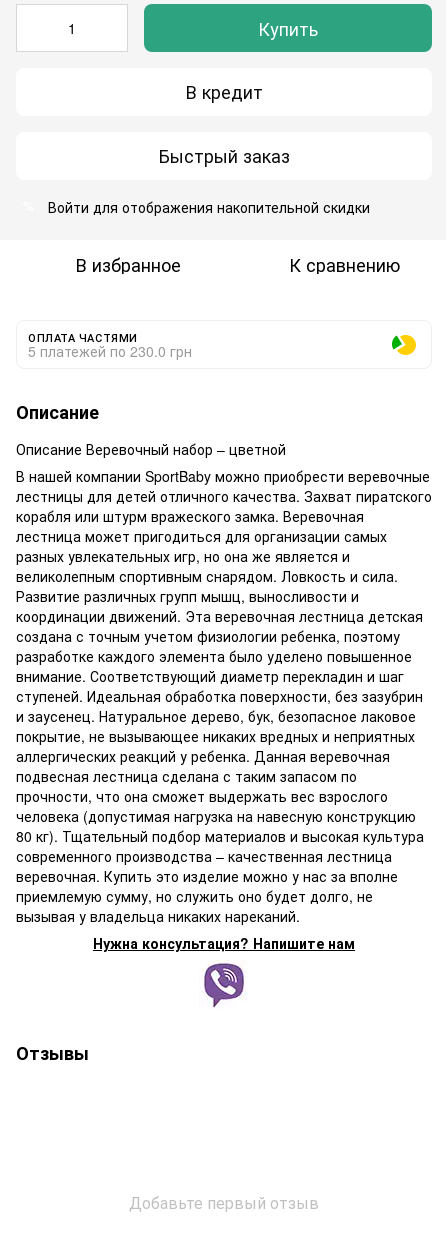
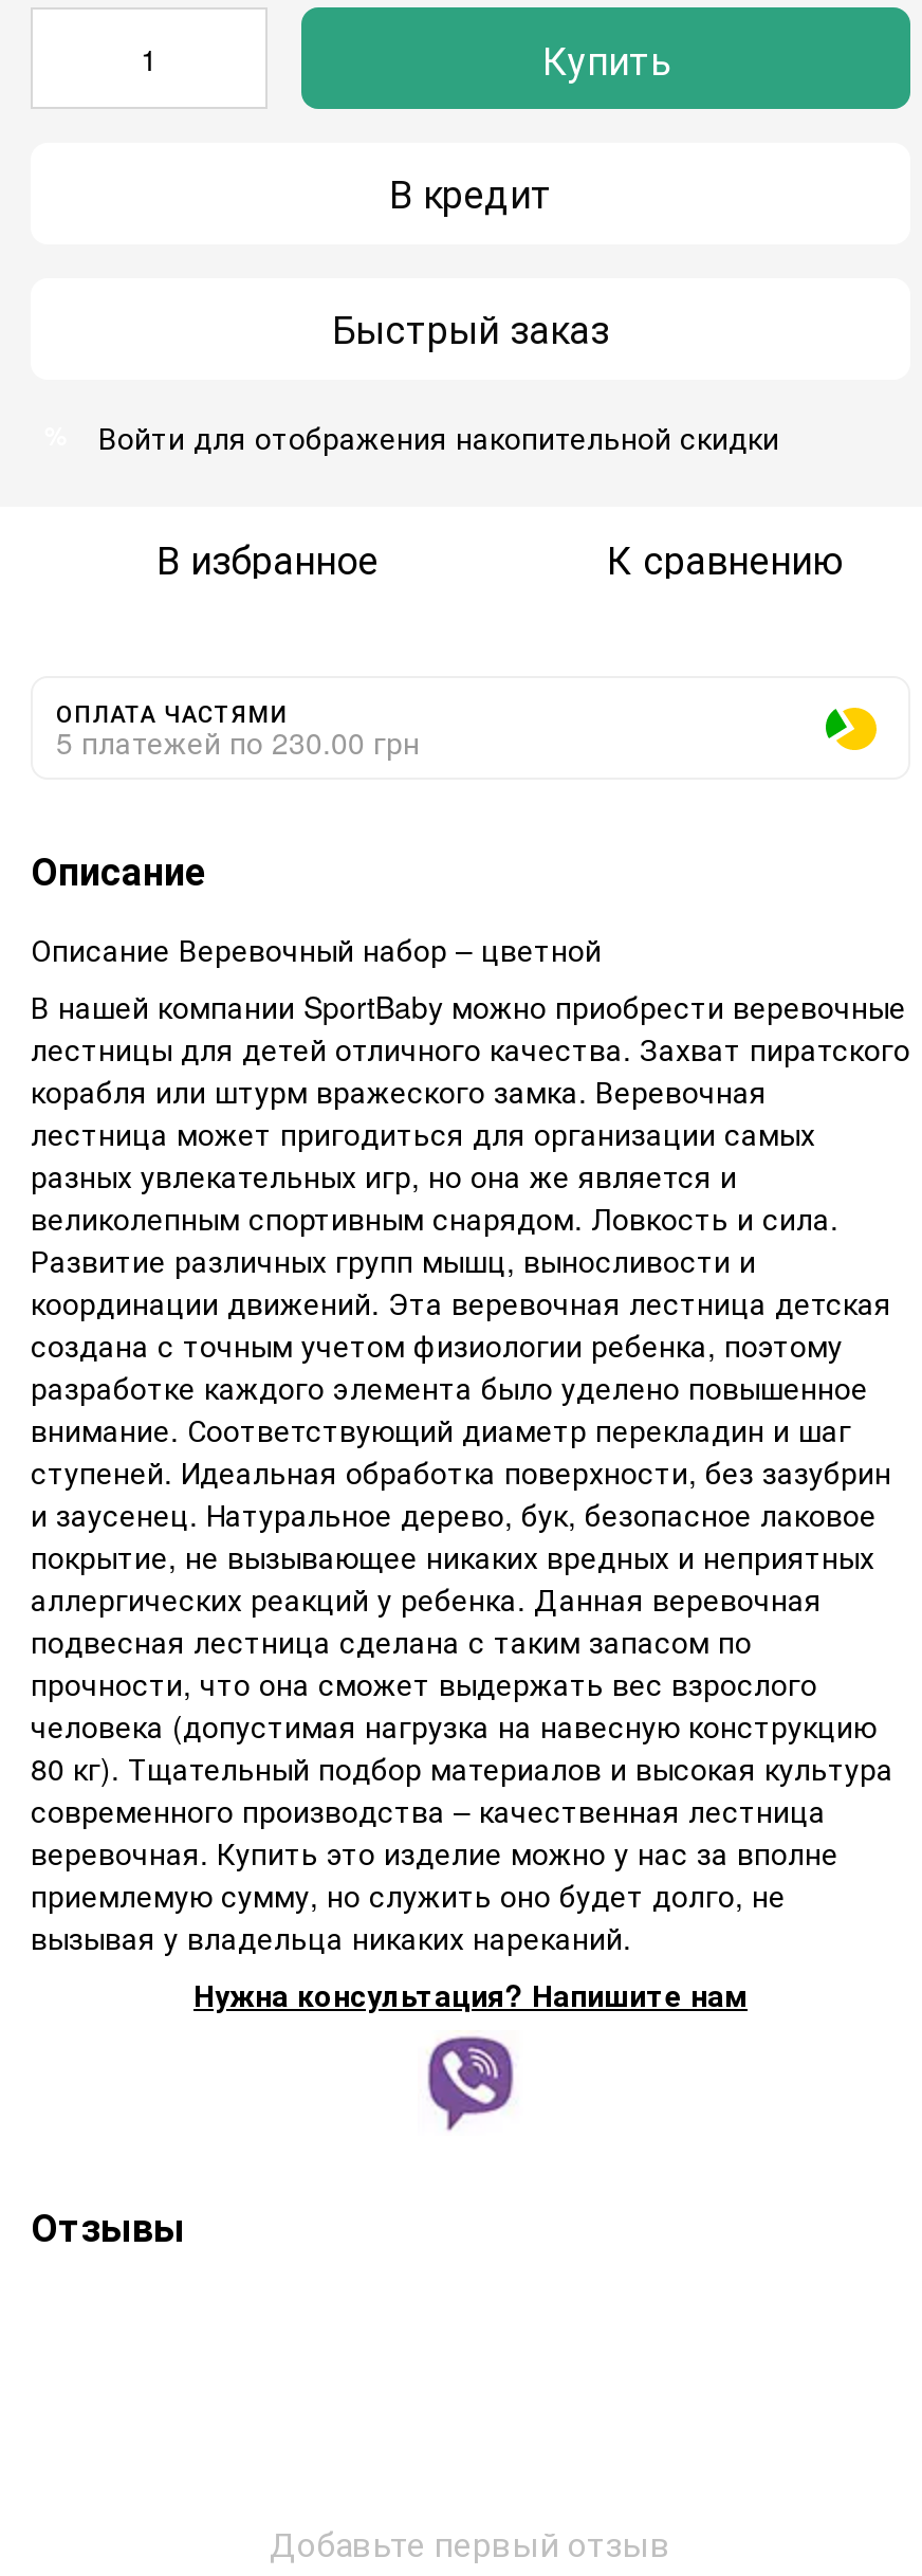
- 5 платежей по 230.0 грн
+ 5 платежей по 230.00 грн
